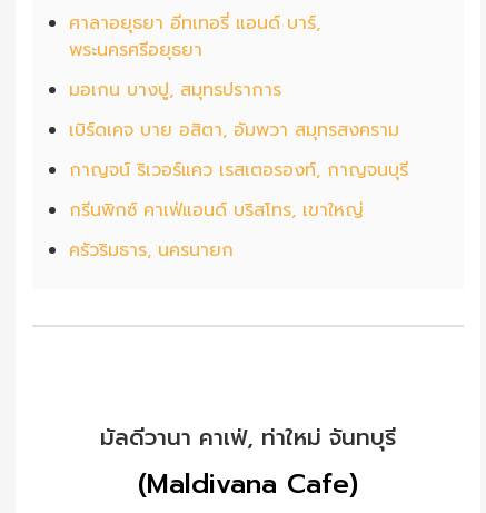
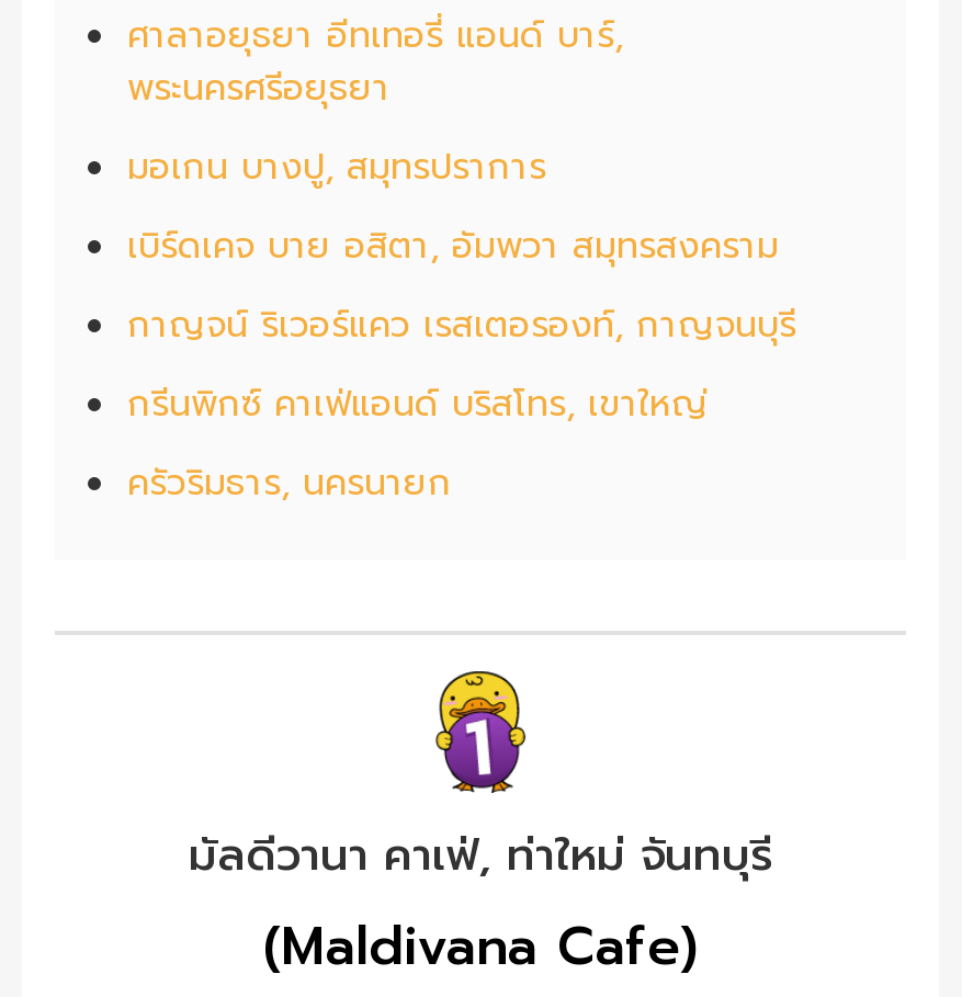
+ [image]
